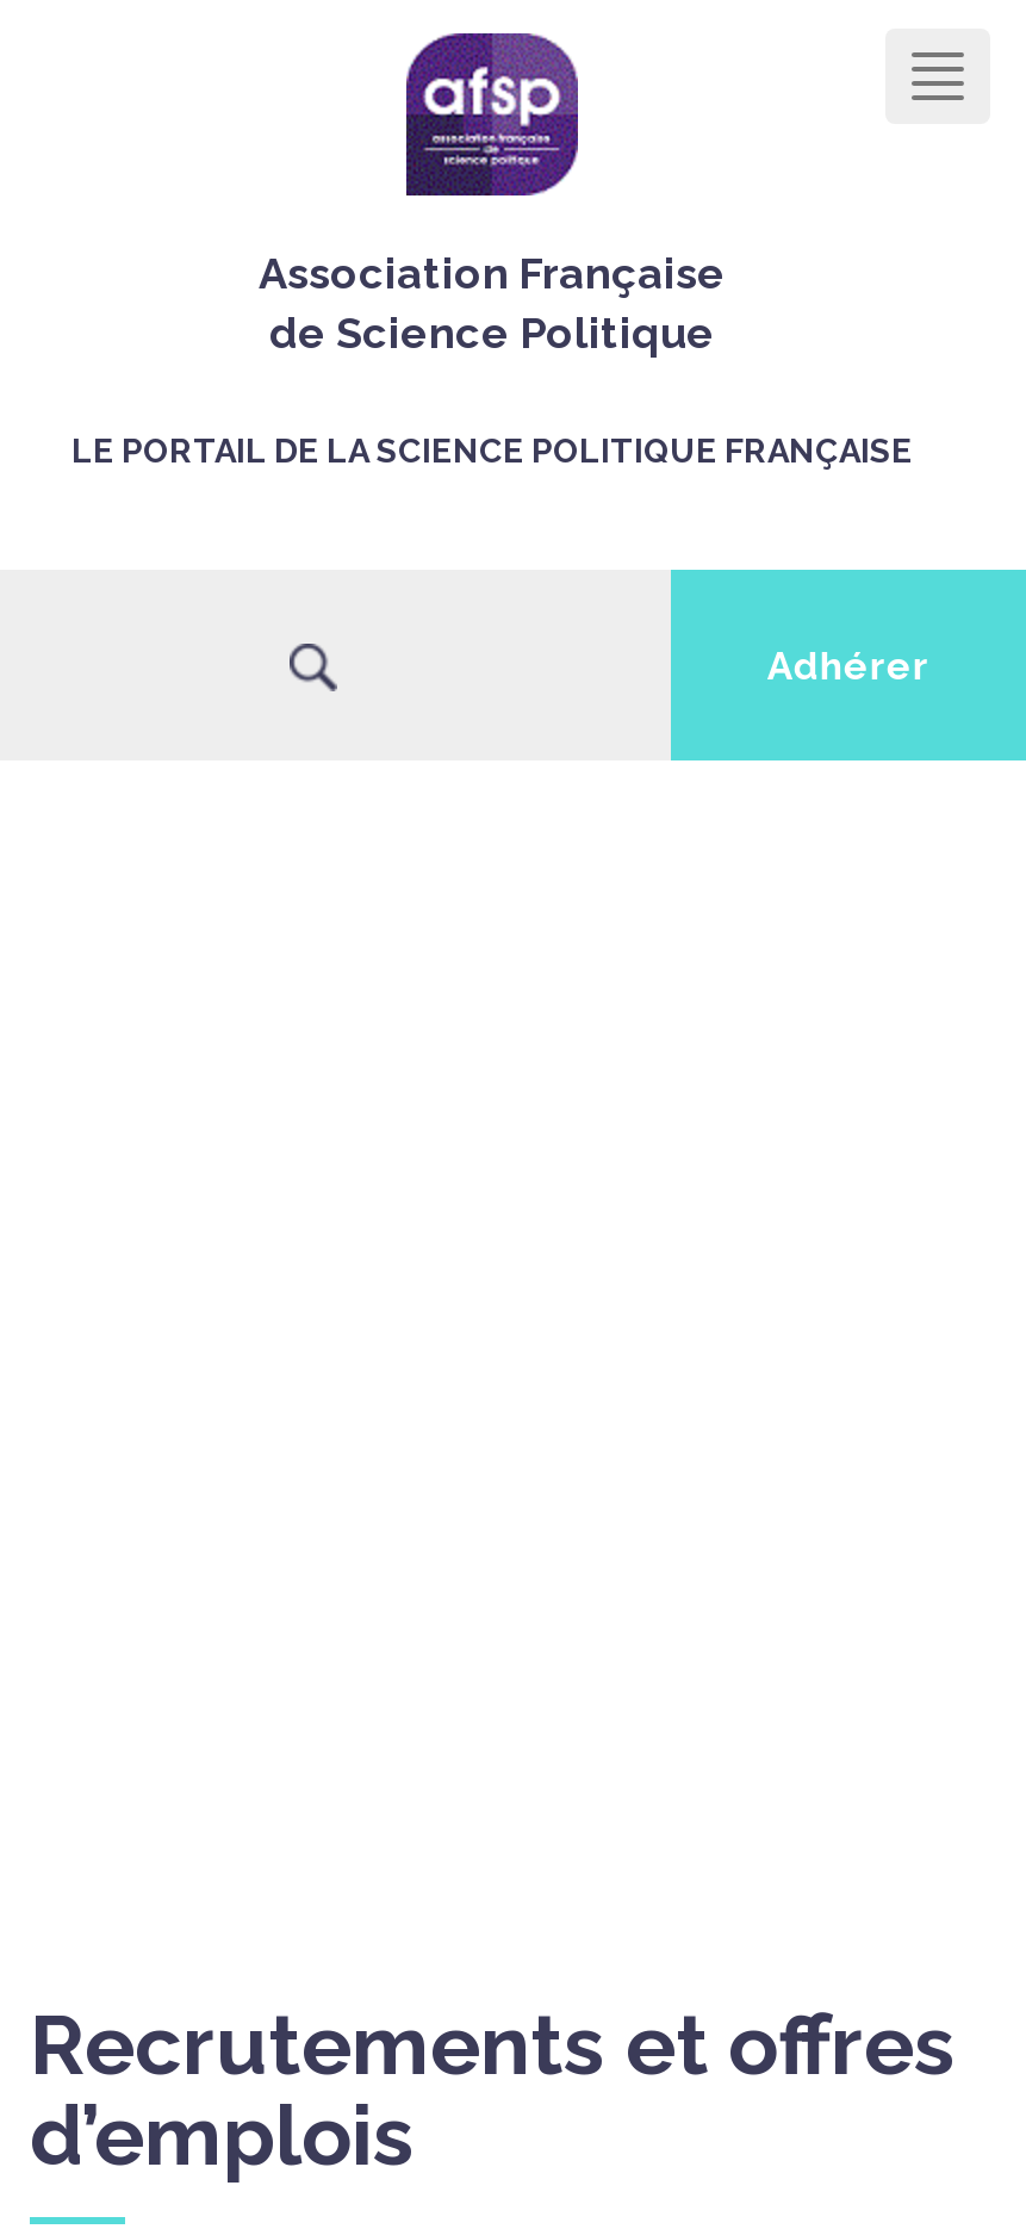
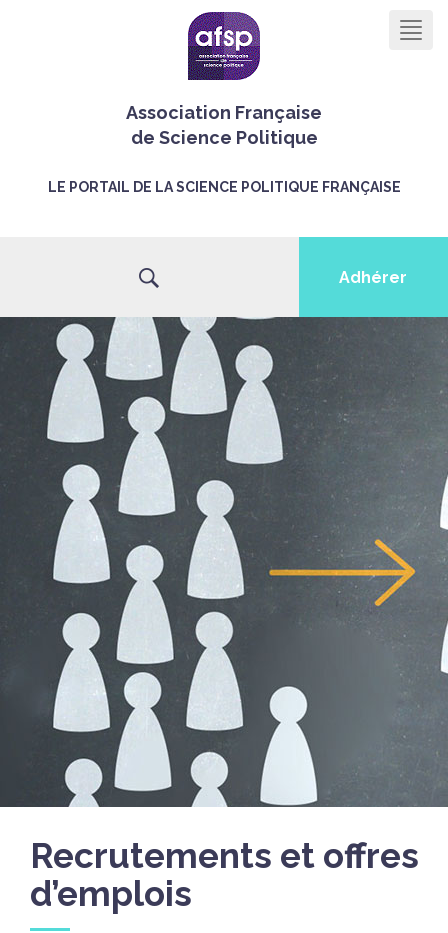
+ [image]
